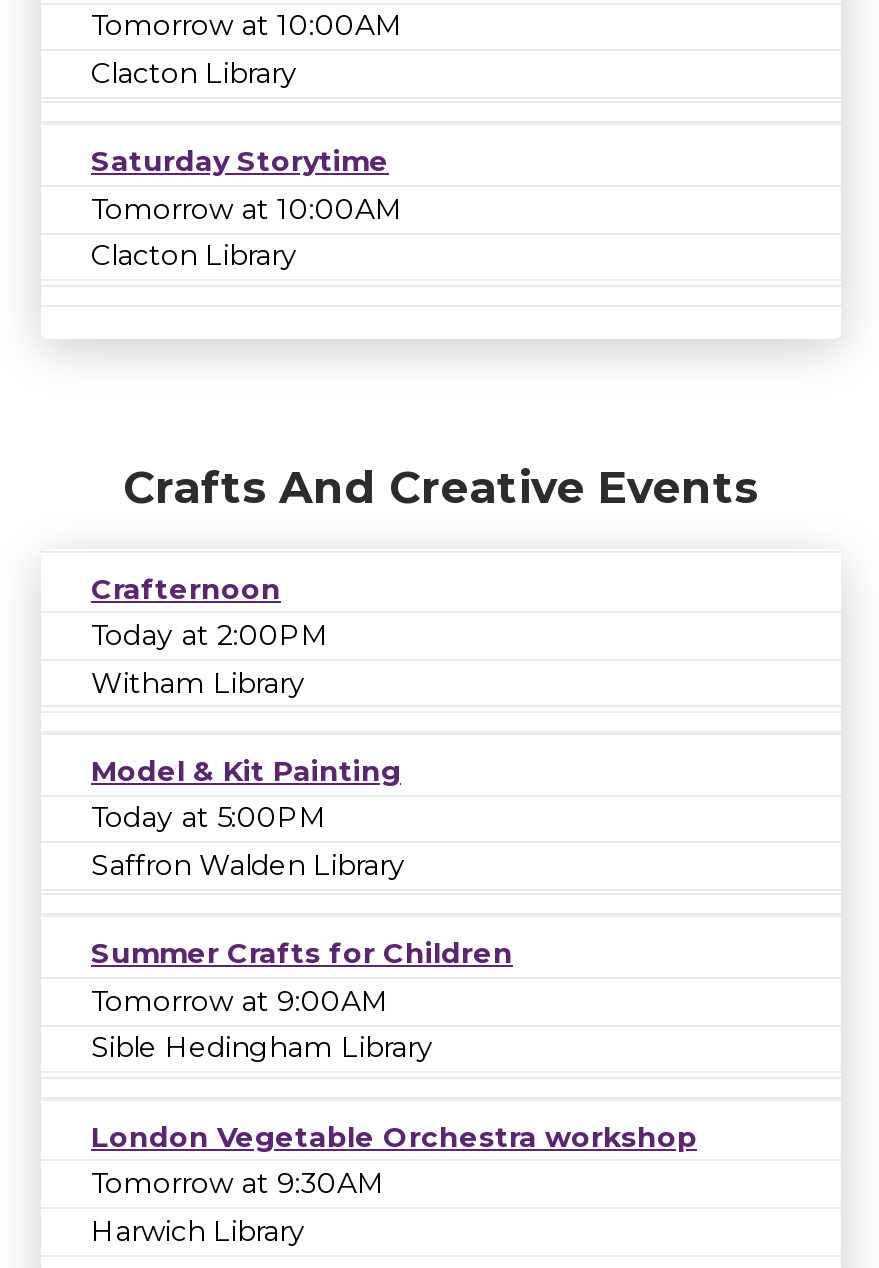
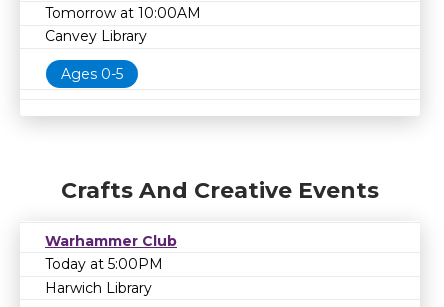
- Clacton Library
+ Canvey Library

- Saturday Storytime
- Tomorrow at 10:00AM
- Clacton Library
+ Ages 0-5

- Crafternoon
- Today at 2:00PM
- Witham Library
- Model & Kit Painting
+ Warhammer Club

- Saffron Walden Library
- Summer Crafts for Children
- Tomorrow at 9:00AM
- Sible Hedingham Library
- London Vegetable Orchestra workshop
- Tomorrow at 9:30AM
